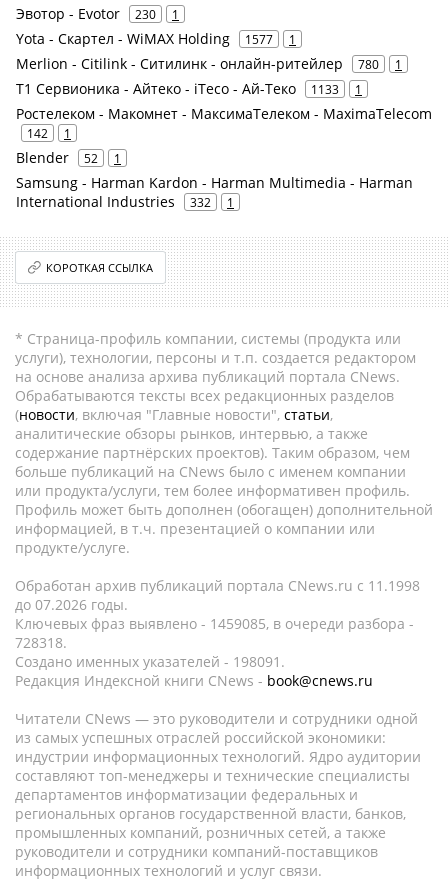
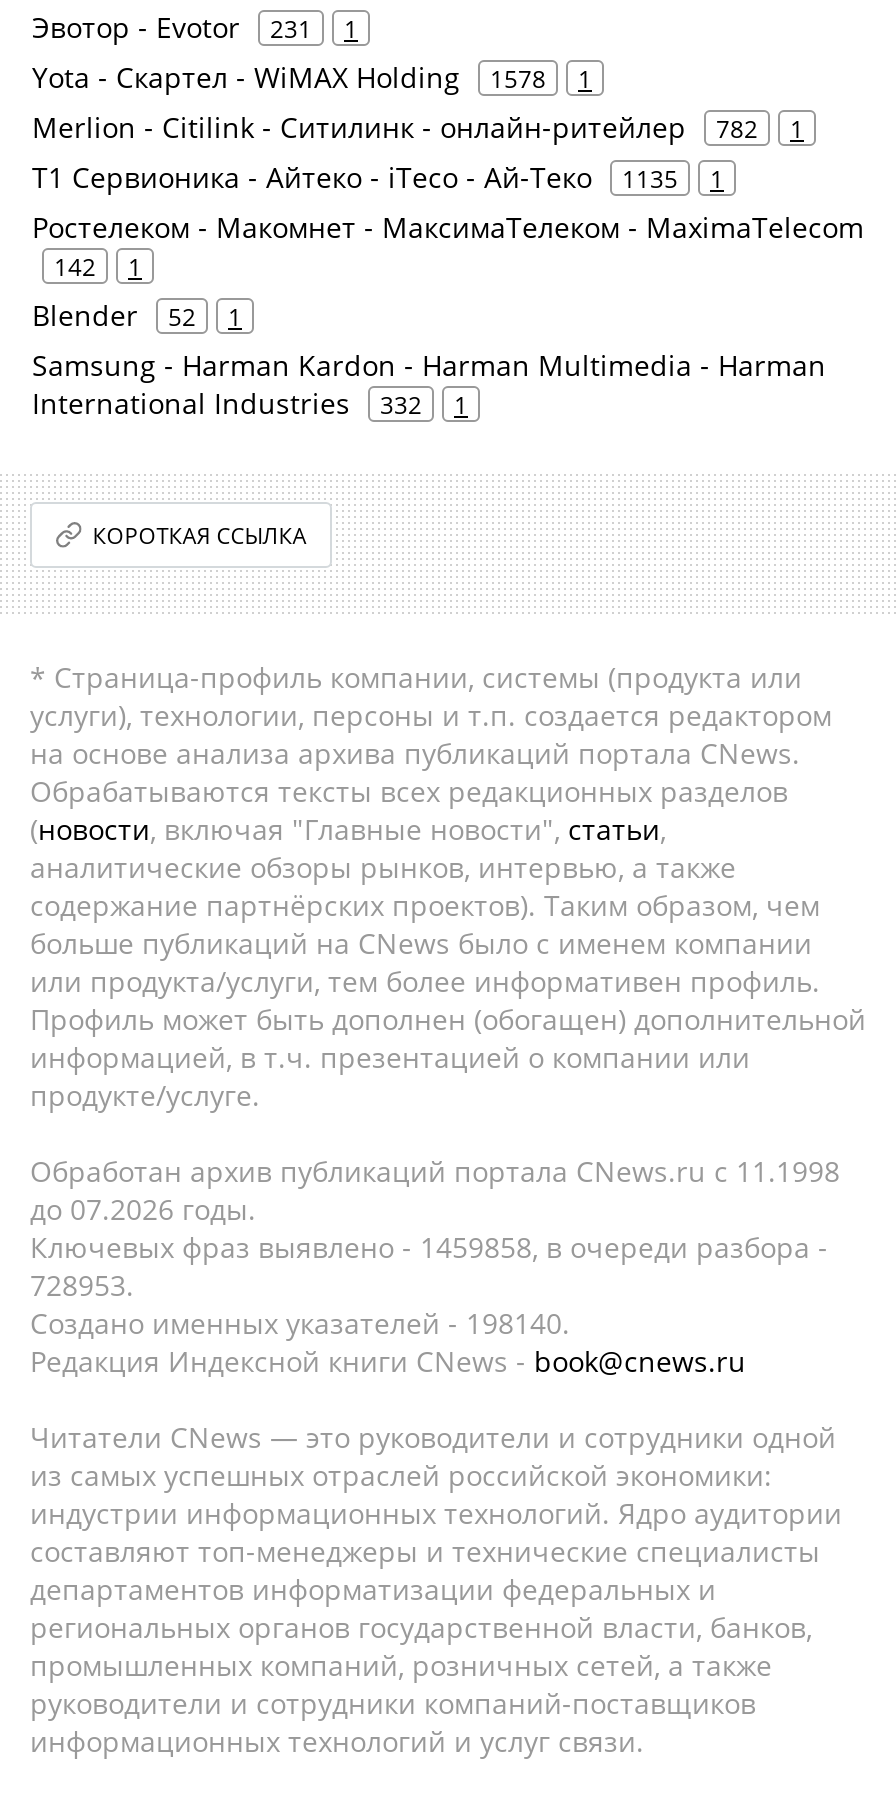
- Эвотор - Evotor 230 1
+ Эвотор - Evotor 231 1

- Yota - Скартел - WiMAX Holding 1577 1
+ Yota - Скартел - WiMAX Holding 1578 1

- Merlion - Citilink - Ситилинк - онлайн-ритейлер 780 1
+ Merlion - Citilink - Ситилинк - онлайн-ритейлер 782 1

- Т1 Сервионика - Айтеко - iTeco - Ай-Теко 1133 1
+ Т1 Сервионика - Айтеко - iTeco - Ай-Теко 1135 1

- Ключевых фраз выявлено - 1459085, в очереди разбора -
+ Ключевых фраз выявлено - 1459858, в очереди разбора -

- 728318.
+ 728953.

- Создано именных указателей - 198091.
+ Создано именных указателей - 198140.
